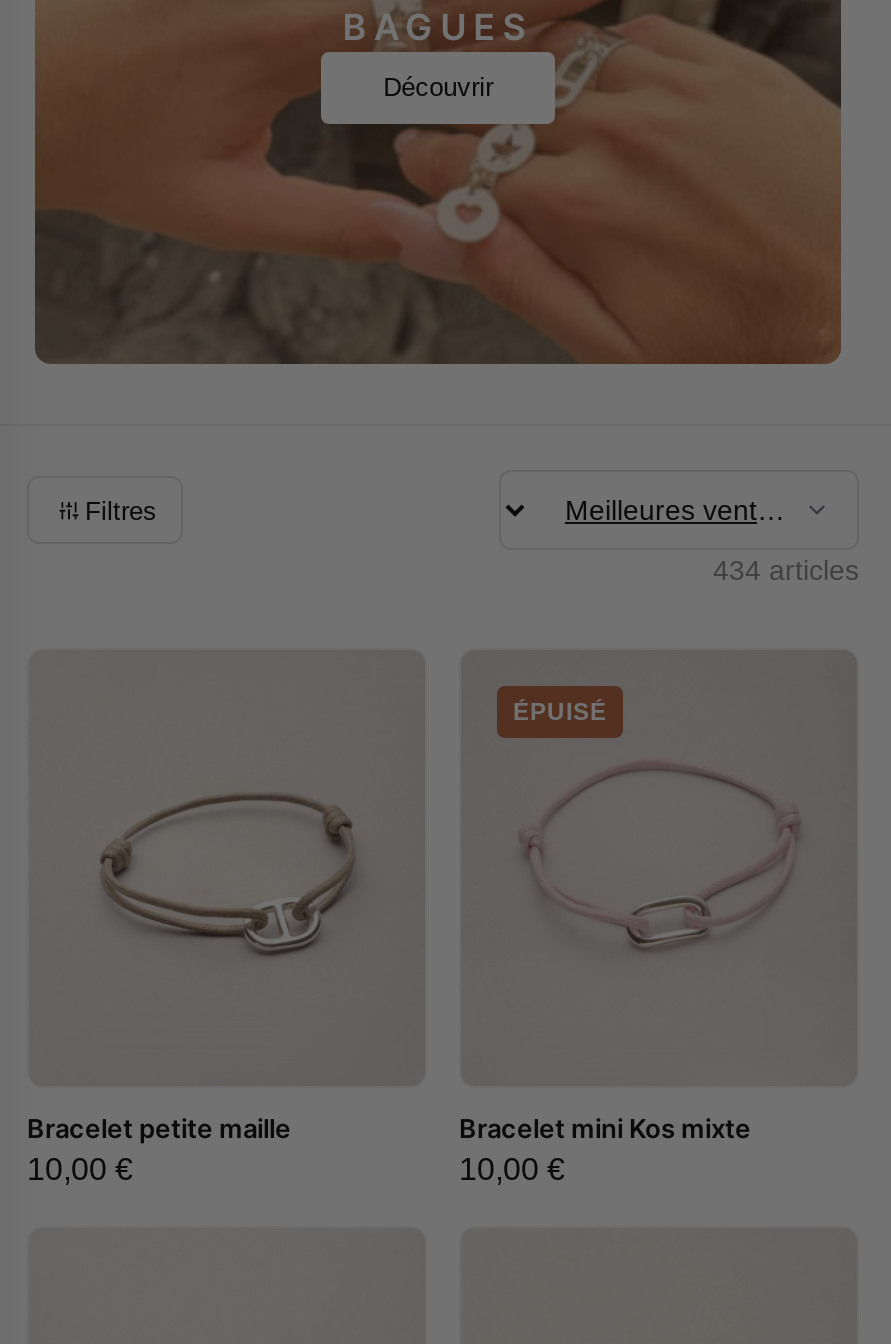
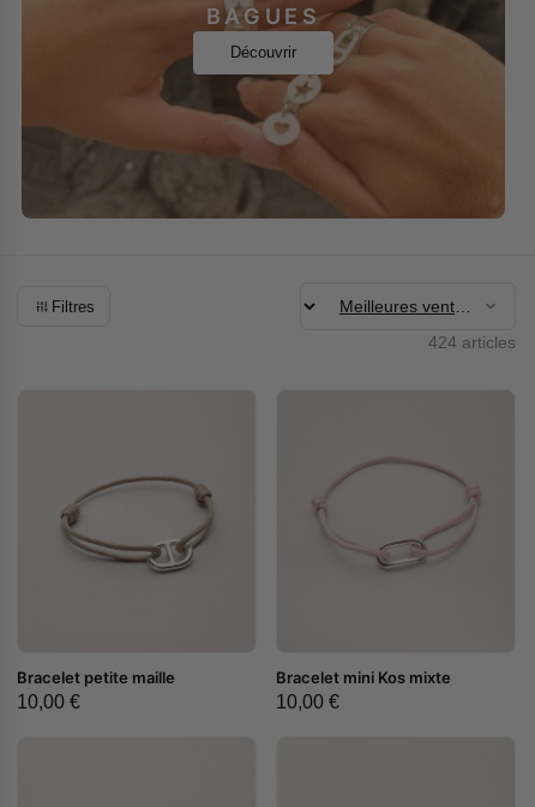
- 434 articles
+ 424 articles

- ÉPUISÉ
